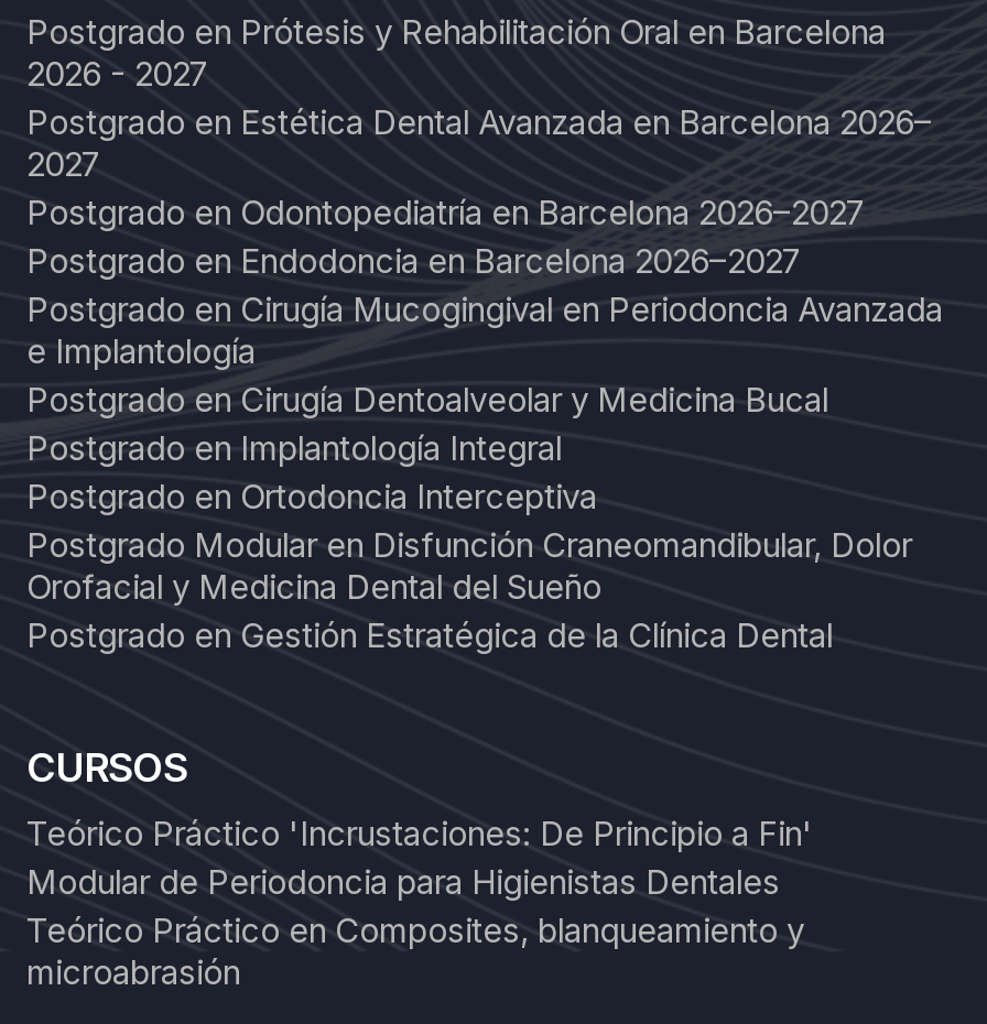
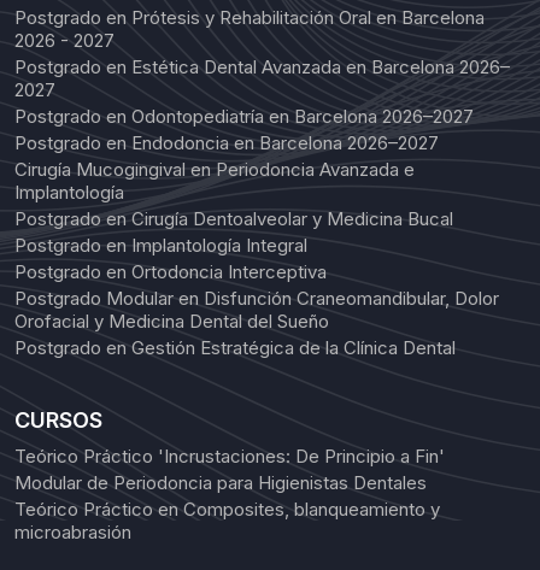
- Postgrado en Cirugía Mucogingival en Periodoncia Avanzada
- e Implantología
+ Cirugía Mucogingival en Periodoncia Avanzada e
+ Implantología
